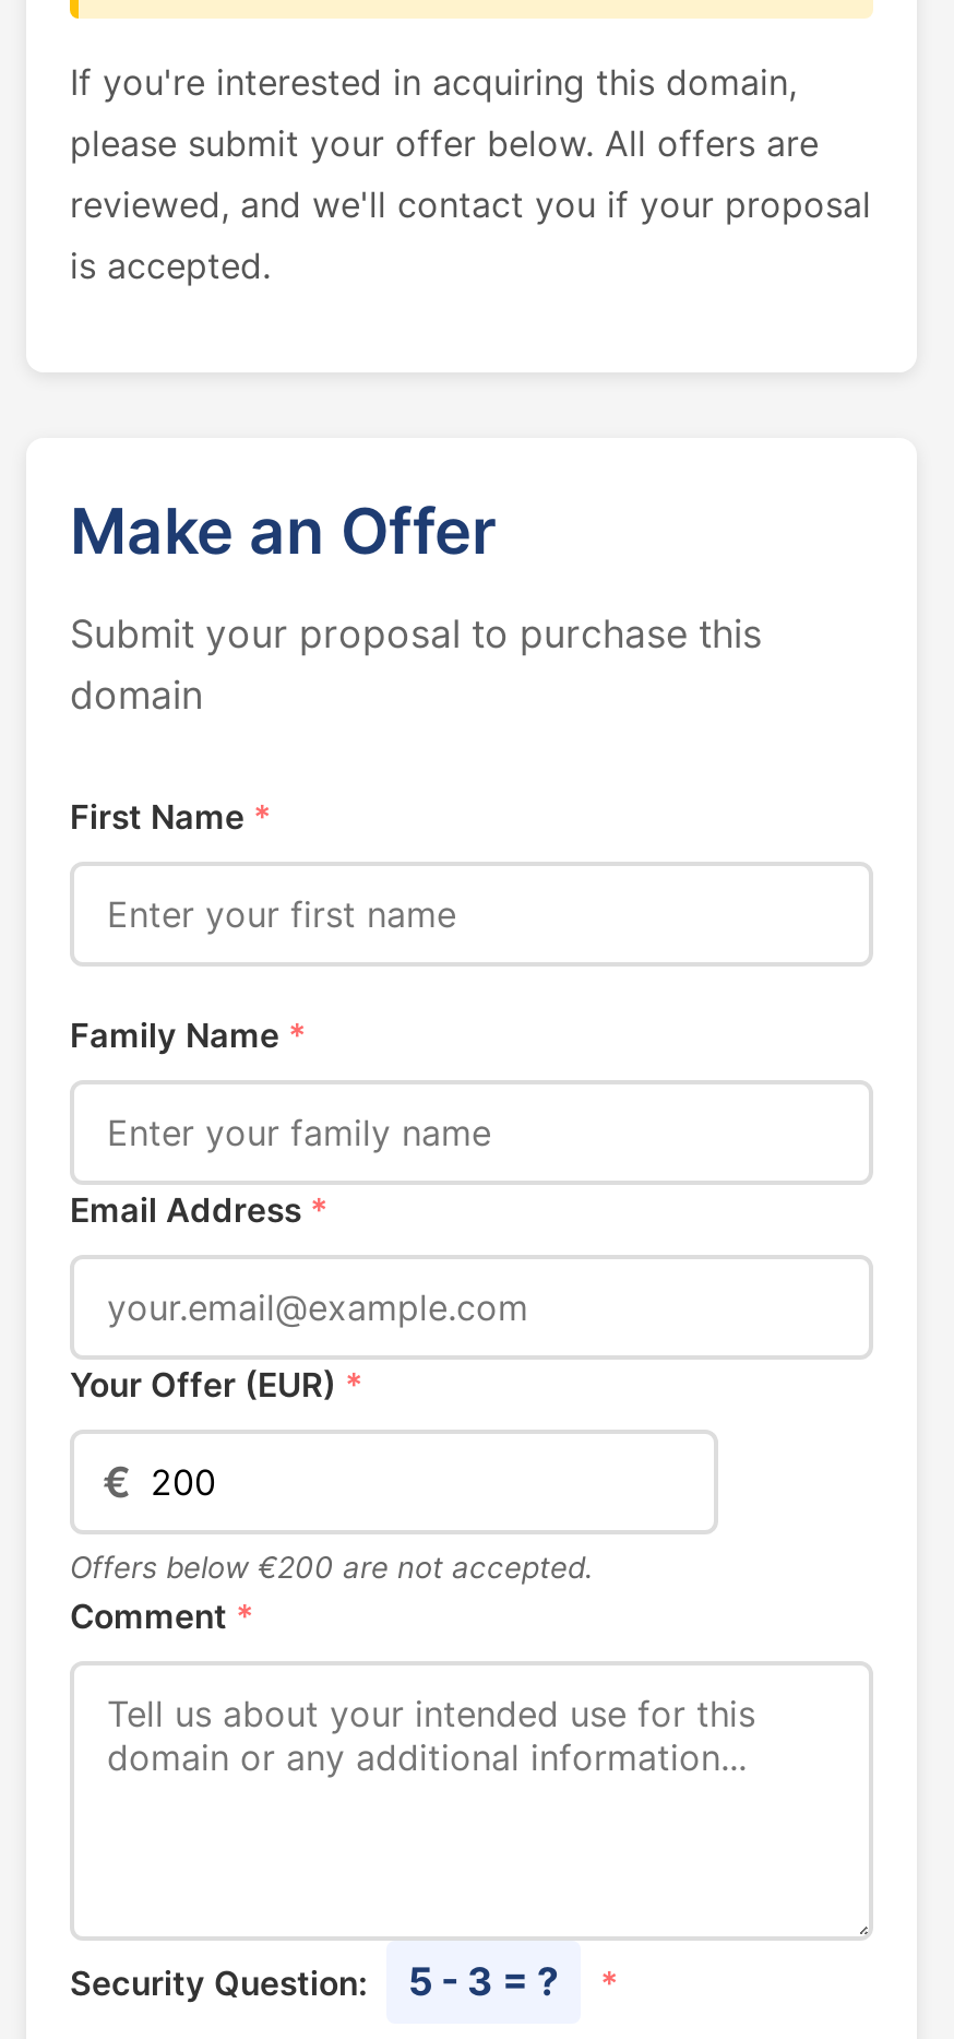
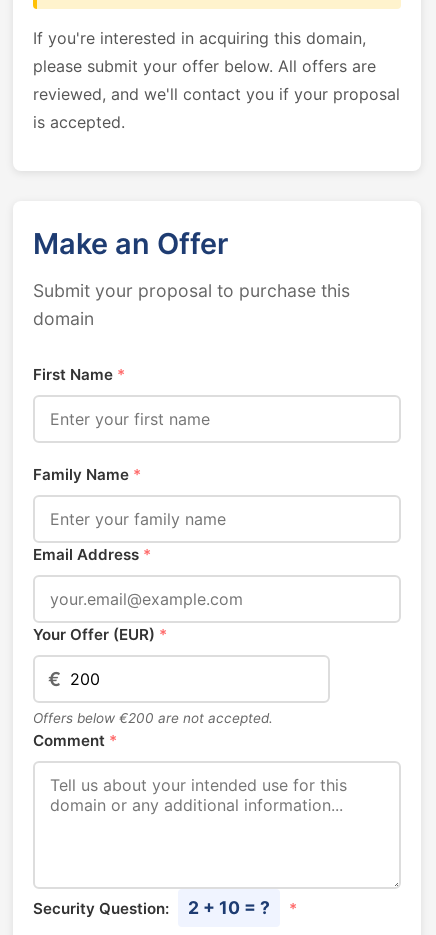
- 5 - 3 = ?
+ 2 + 10 = ?
